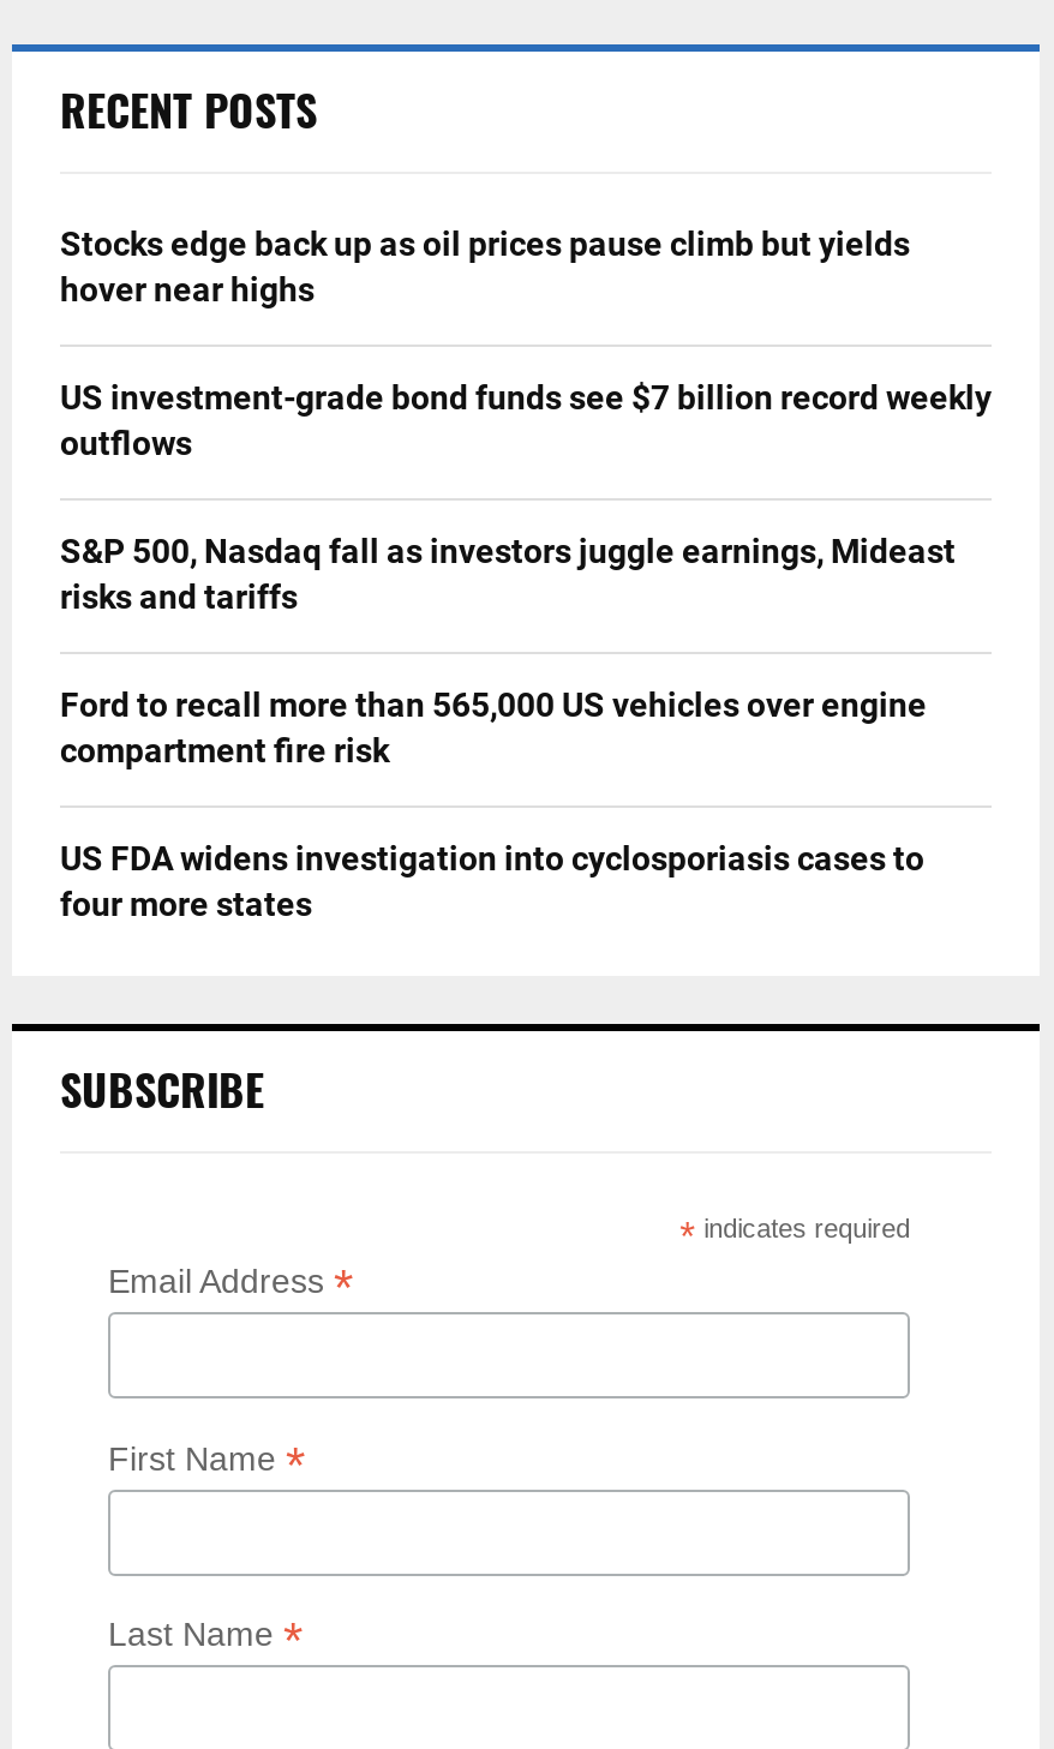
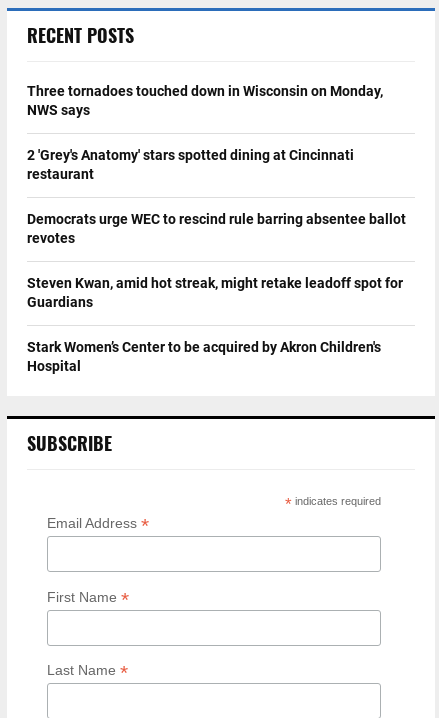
- Stocks edge back up as oil prices pause climb but yields
- hover near highs
+ Three tornadoes touched down in Wisconsin on Monday,
+ NWS says

- US investment-grade bond funds see $7 billion record weekly
- outflows
+ 2 'Grey's Anatomy' stars spotted dining at Cincinnati
+ restaurant

- S&P 500, Nasdaq fall as investors juggle earnings, Mideast
- risks and tariffs
+ Democrats urge WEC to rescind rule barring absentee ballot
+ revotes

- Ford to recall more than 565,000 US vehicles over engine
- compartment fire risk
+ Steven Kwan, amid hot streak, might retake leadoff spot for
+ Guardians

- US FDA widens investigation into cyclosporiasis cases to
- four more states
+ Stark Women’s Center to be acquired by Akron Children's
+ Hospital
